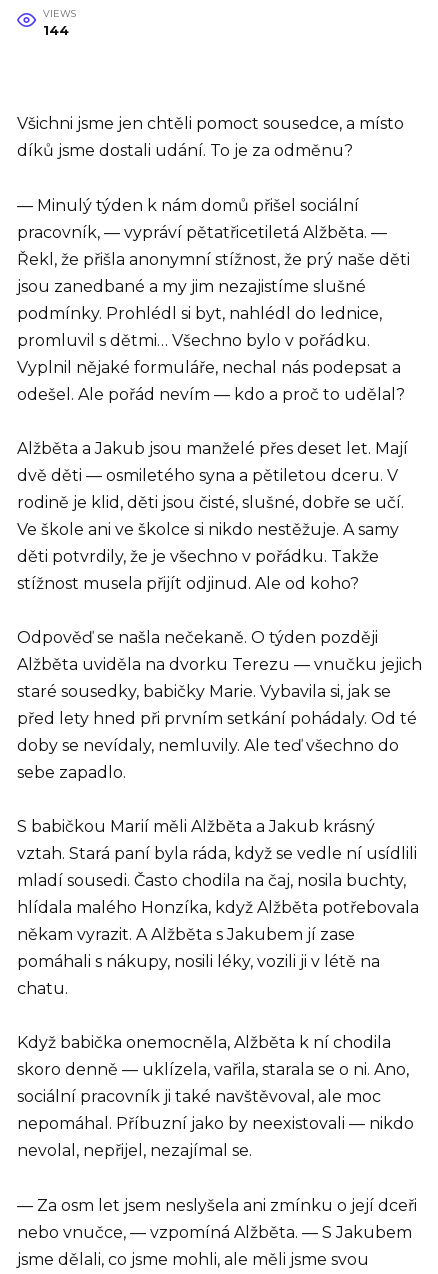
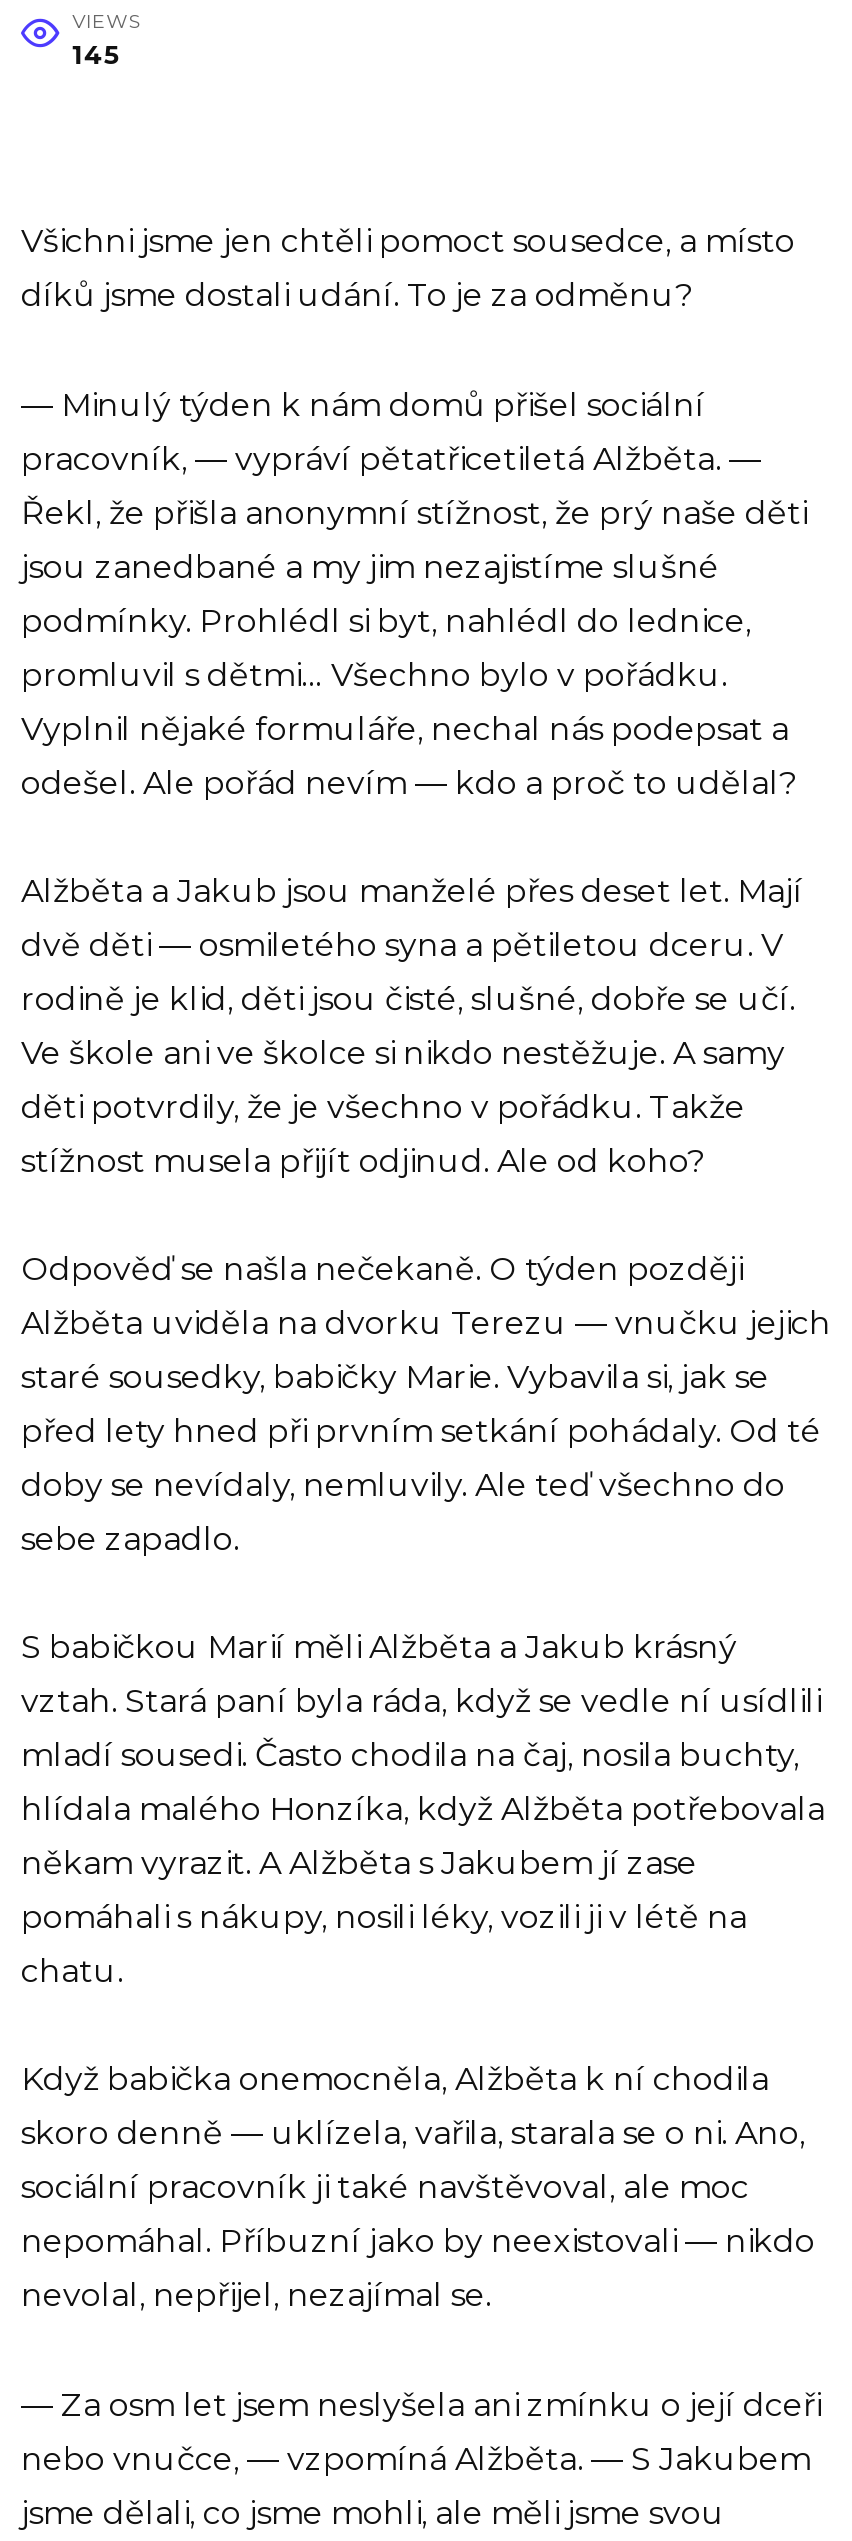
- 144
+ 145
